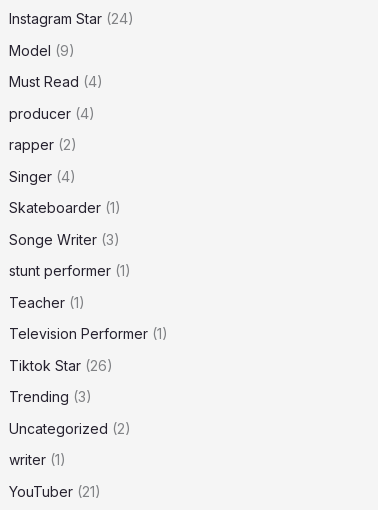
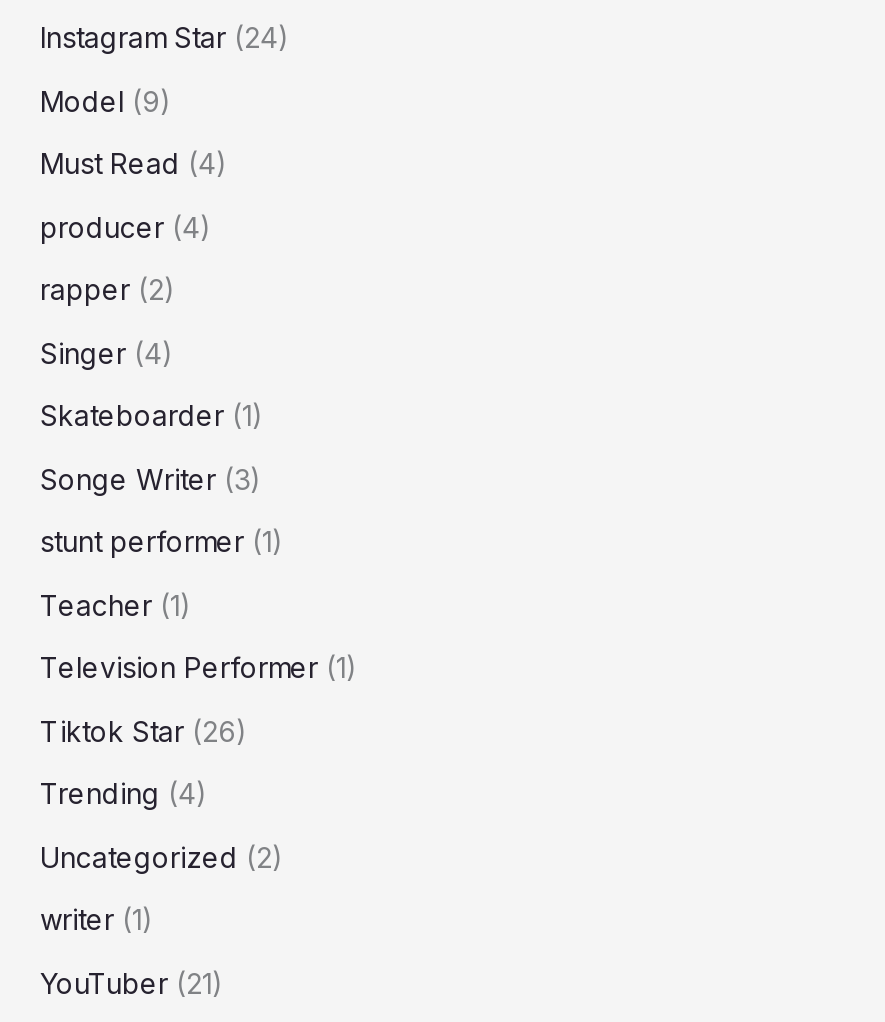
- Trending (3)
+ Trending (4)
